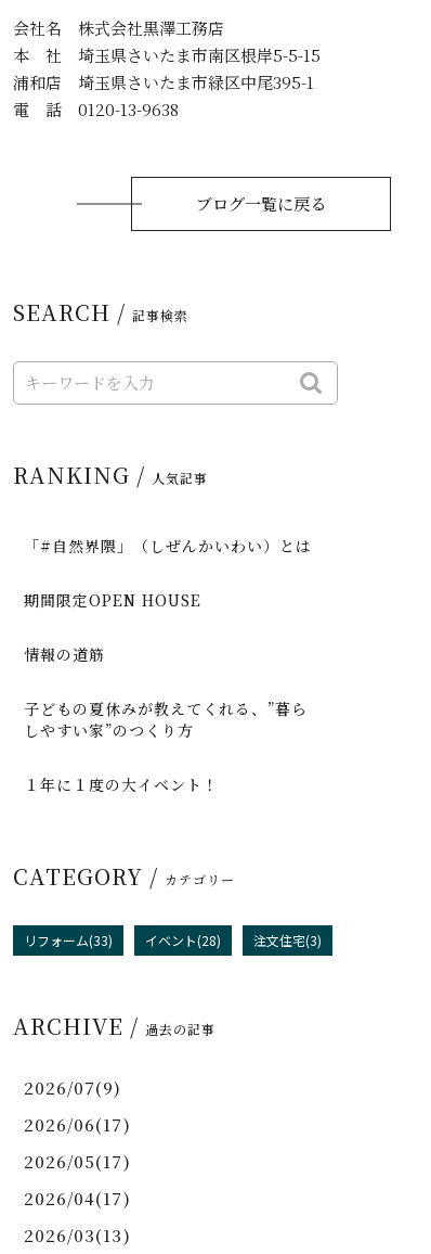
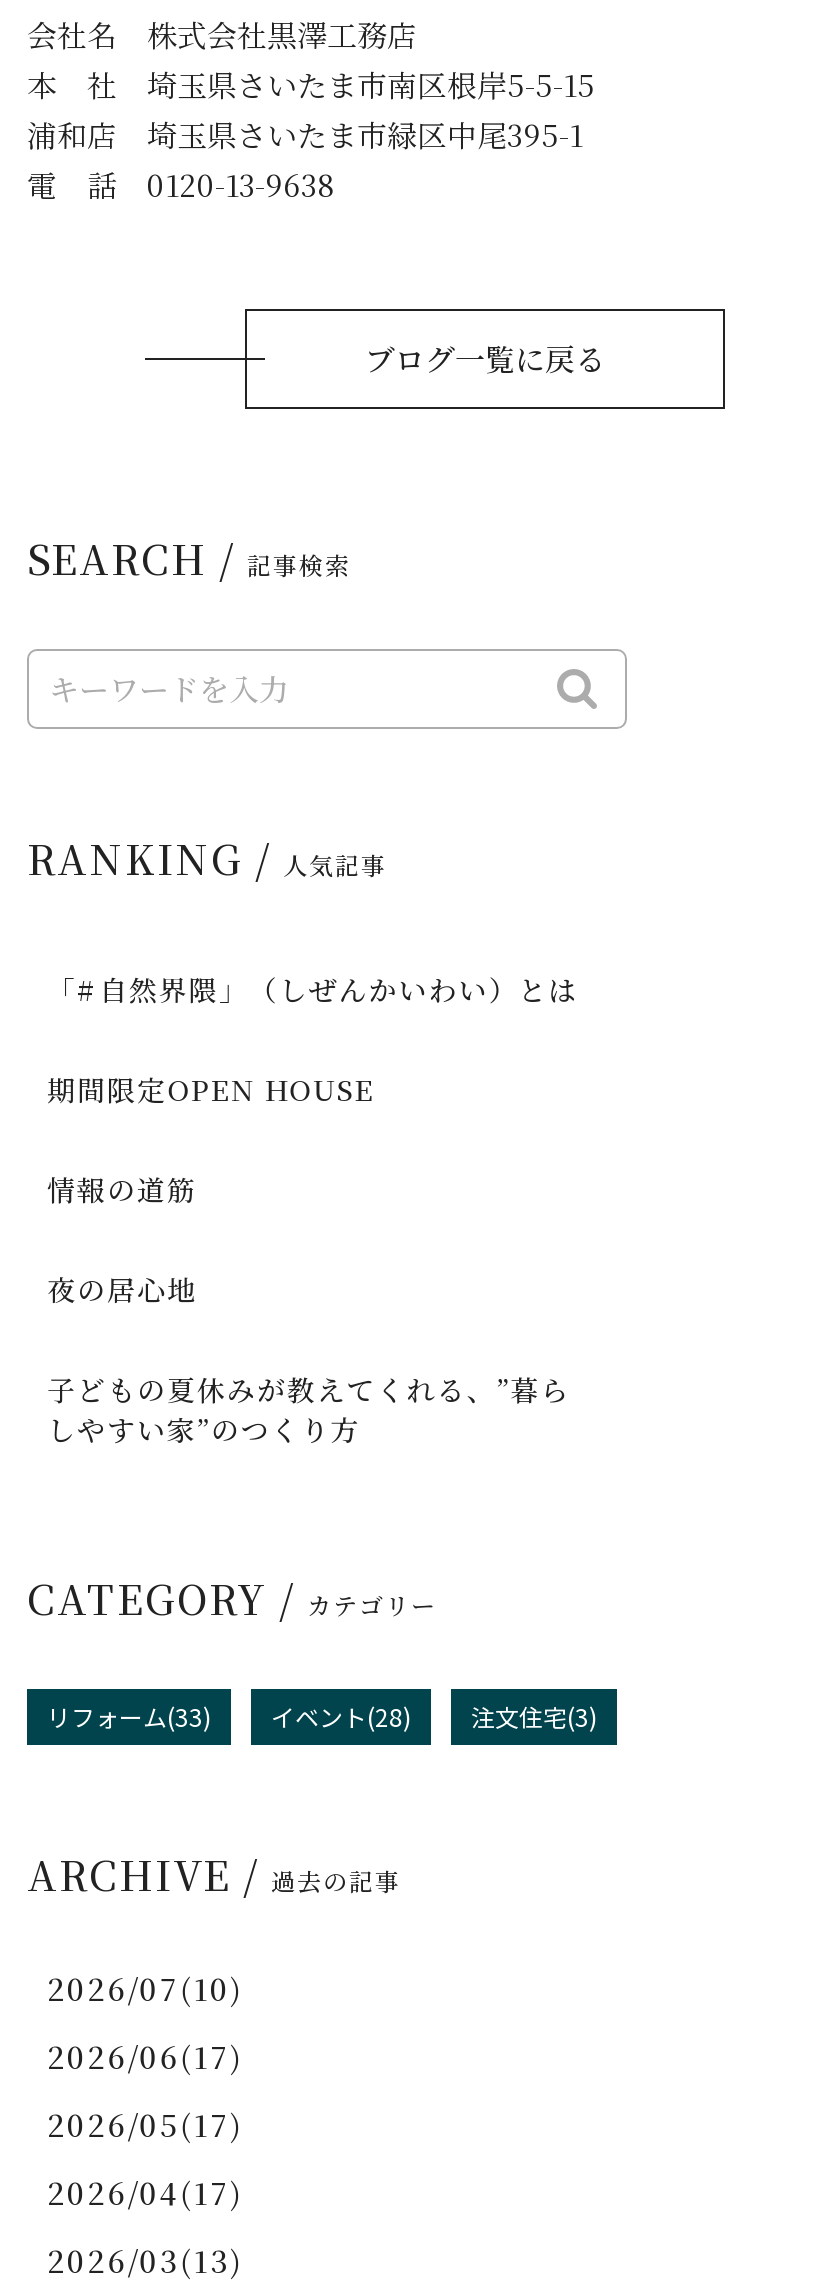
+ 夜の居心地

moved down: 子どもの夏休みが教えてくれる、”暮ら | しやすい家”のつくり方

- １年に１度の大イベント！

- 2026/07(9)
+ 2026/07(10)
